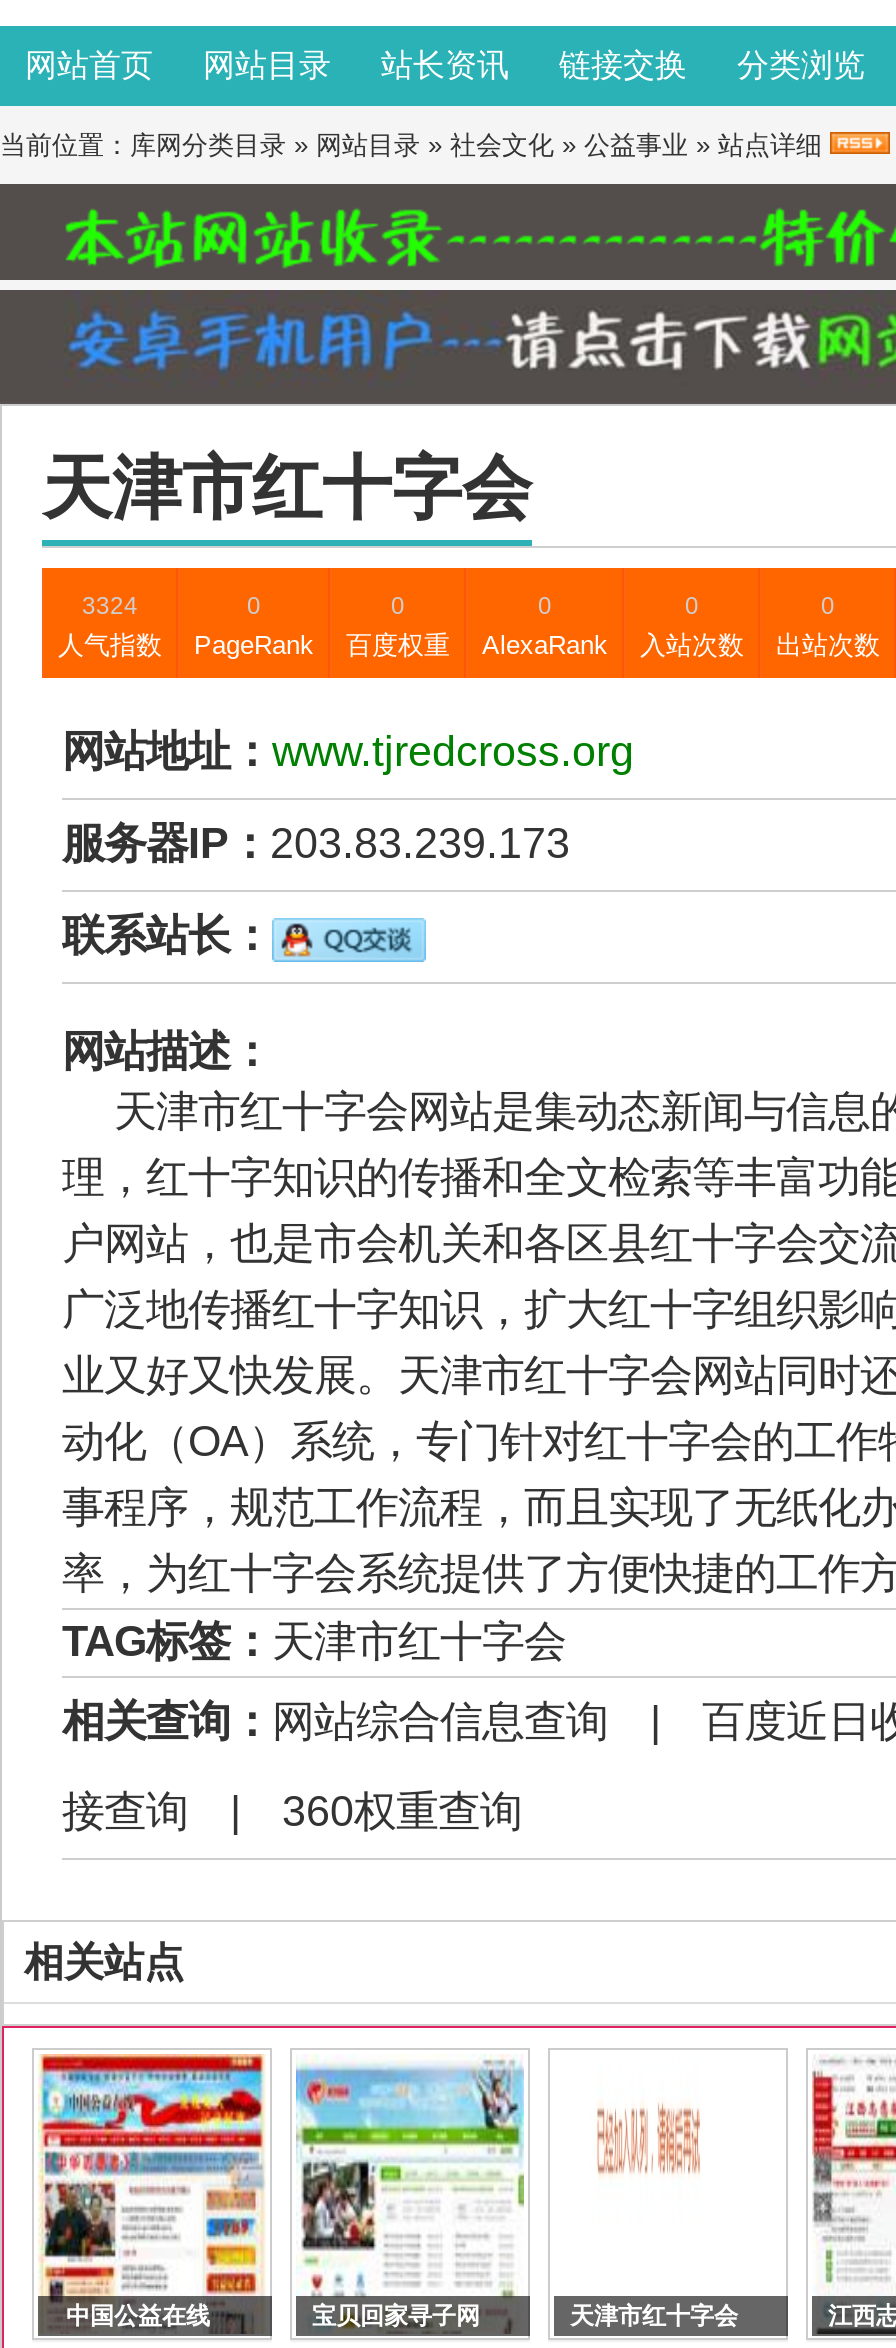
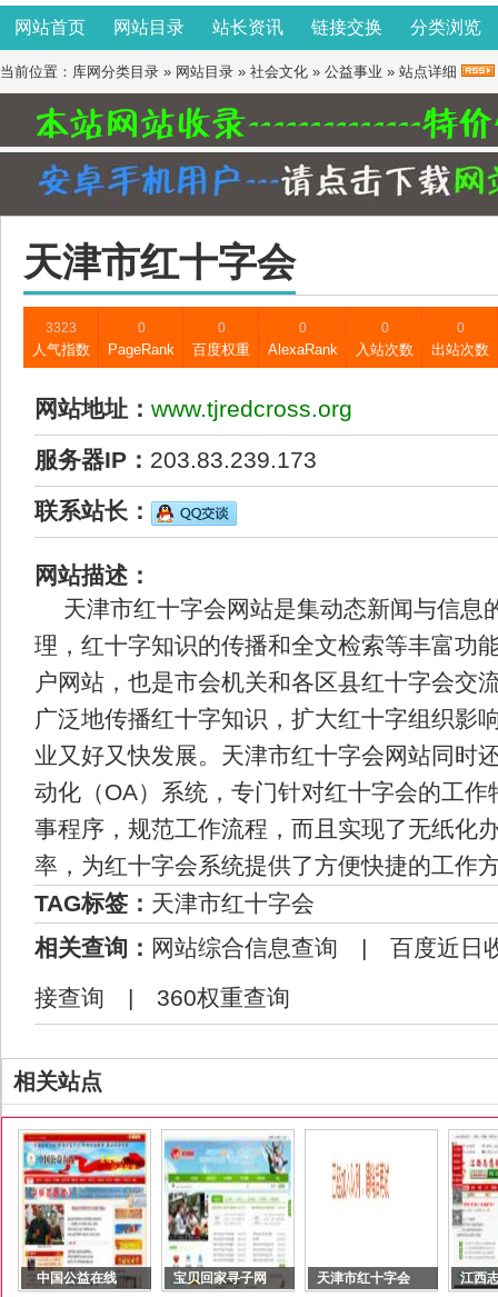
- 3324
+ 3323
